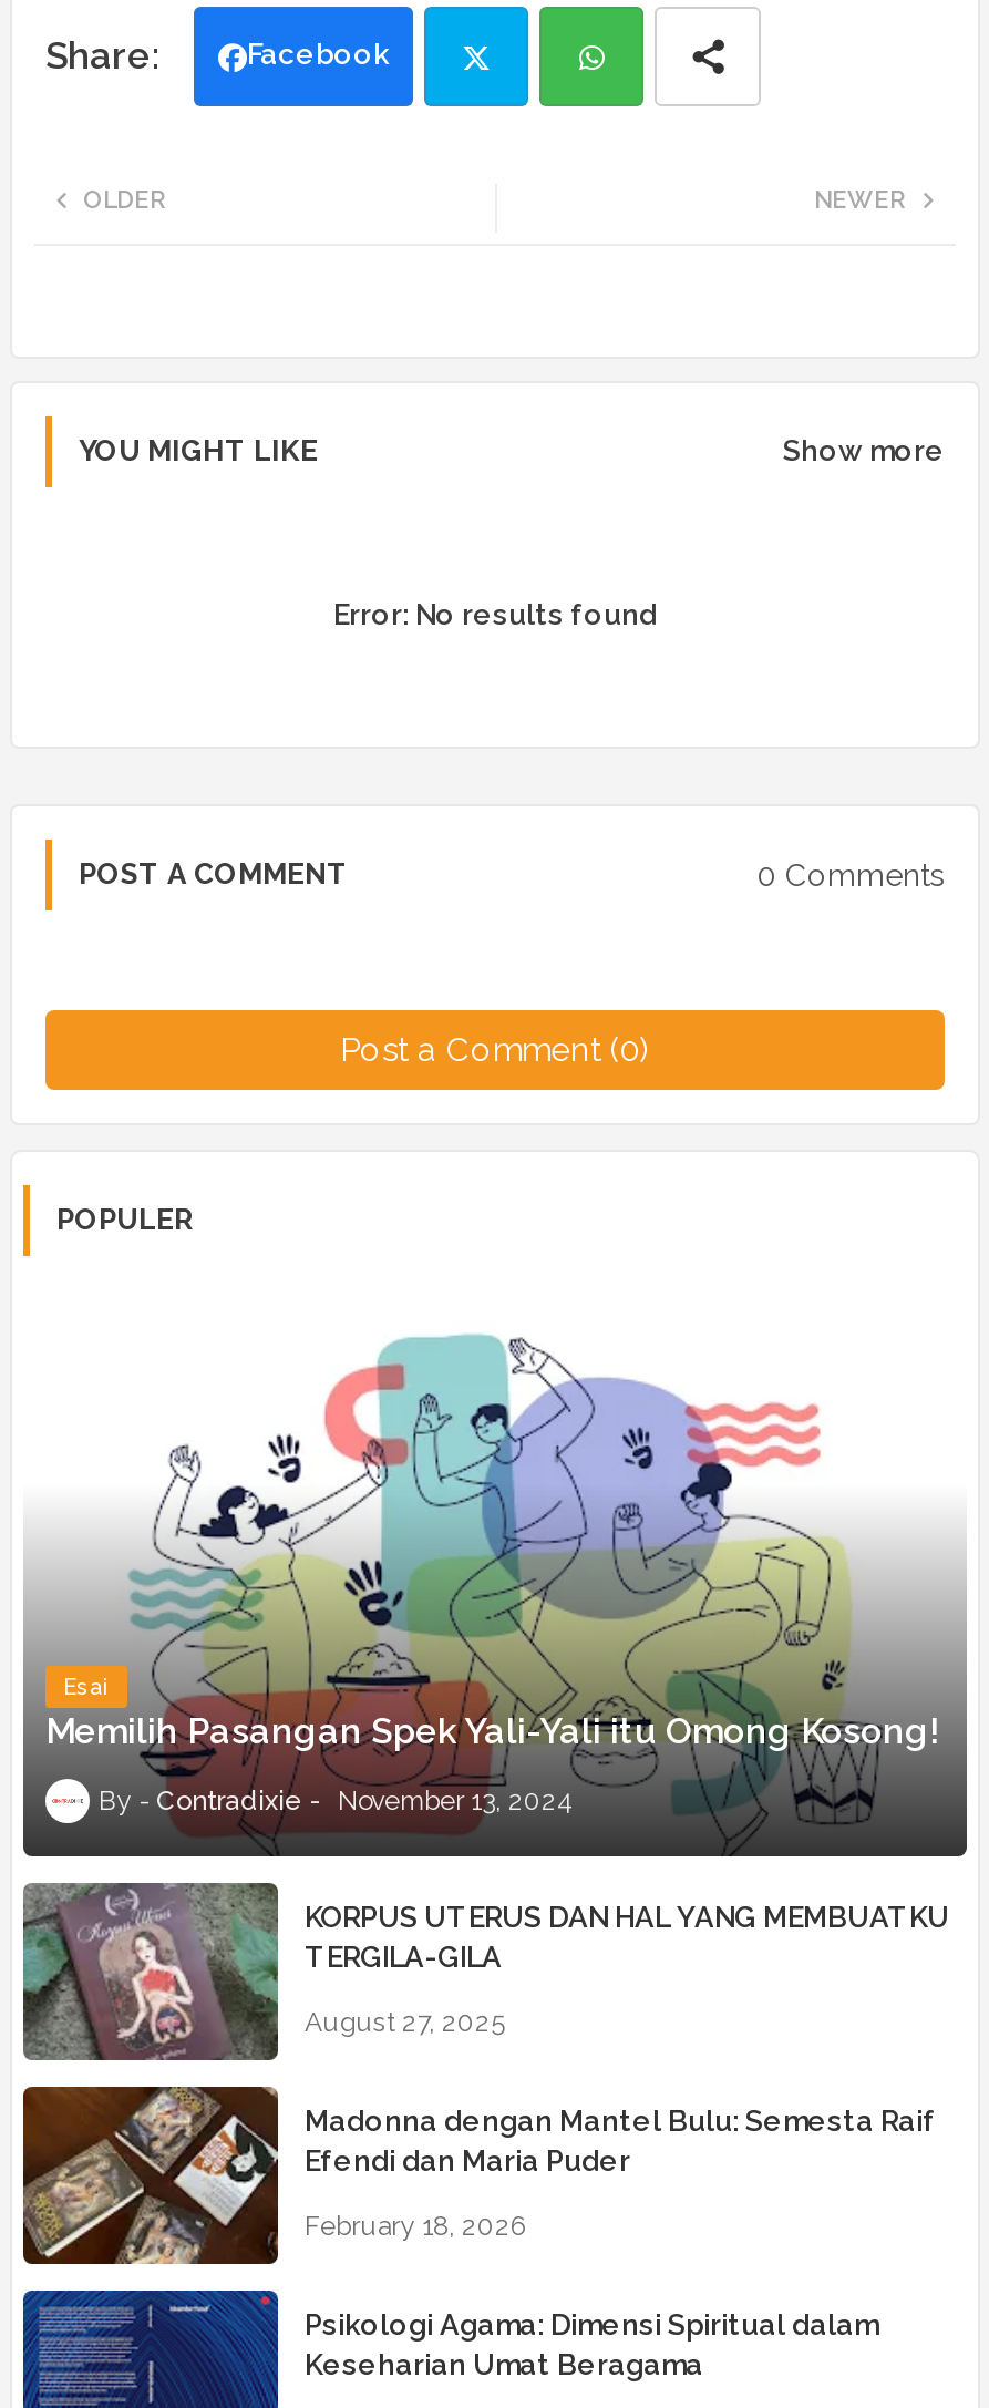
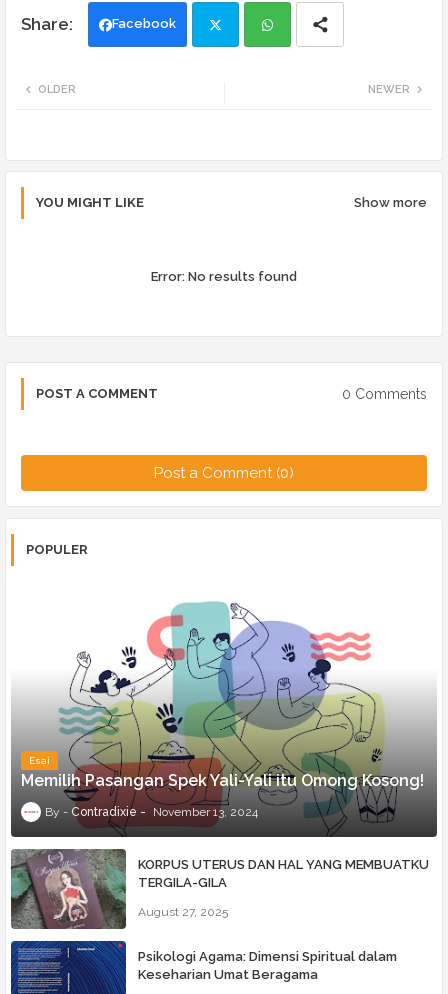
- [image]
- Madonna dengan Mantel Bulu: Semesta Raif
- Efendi dan Maria Puder
- February 18, 2026
